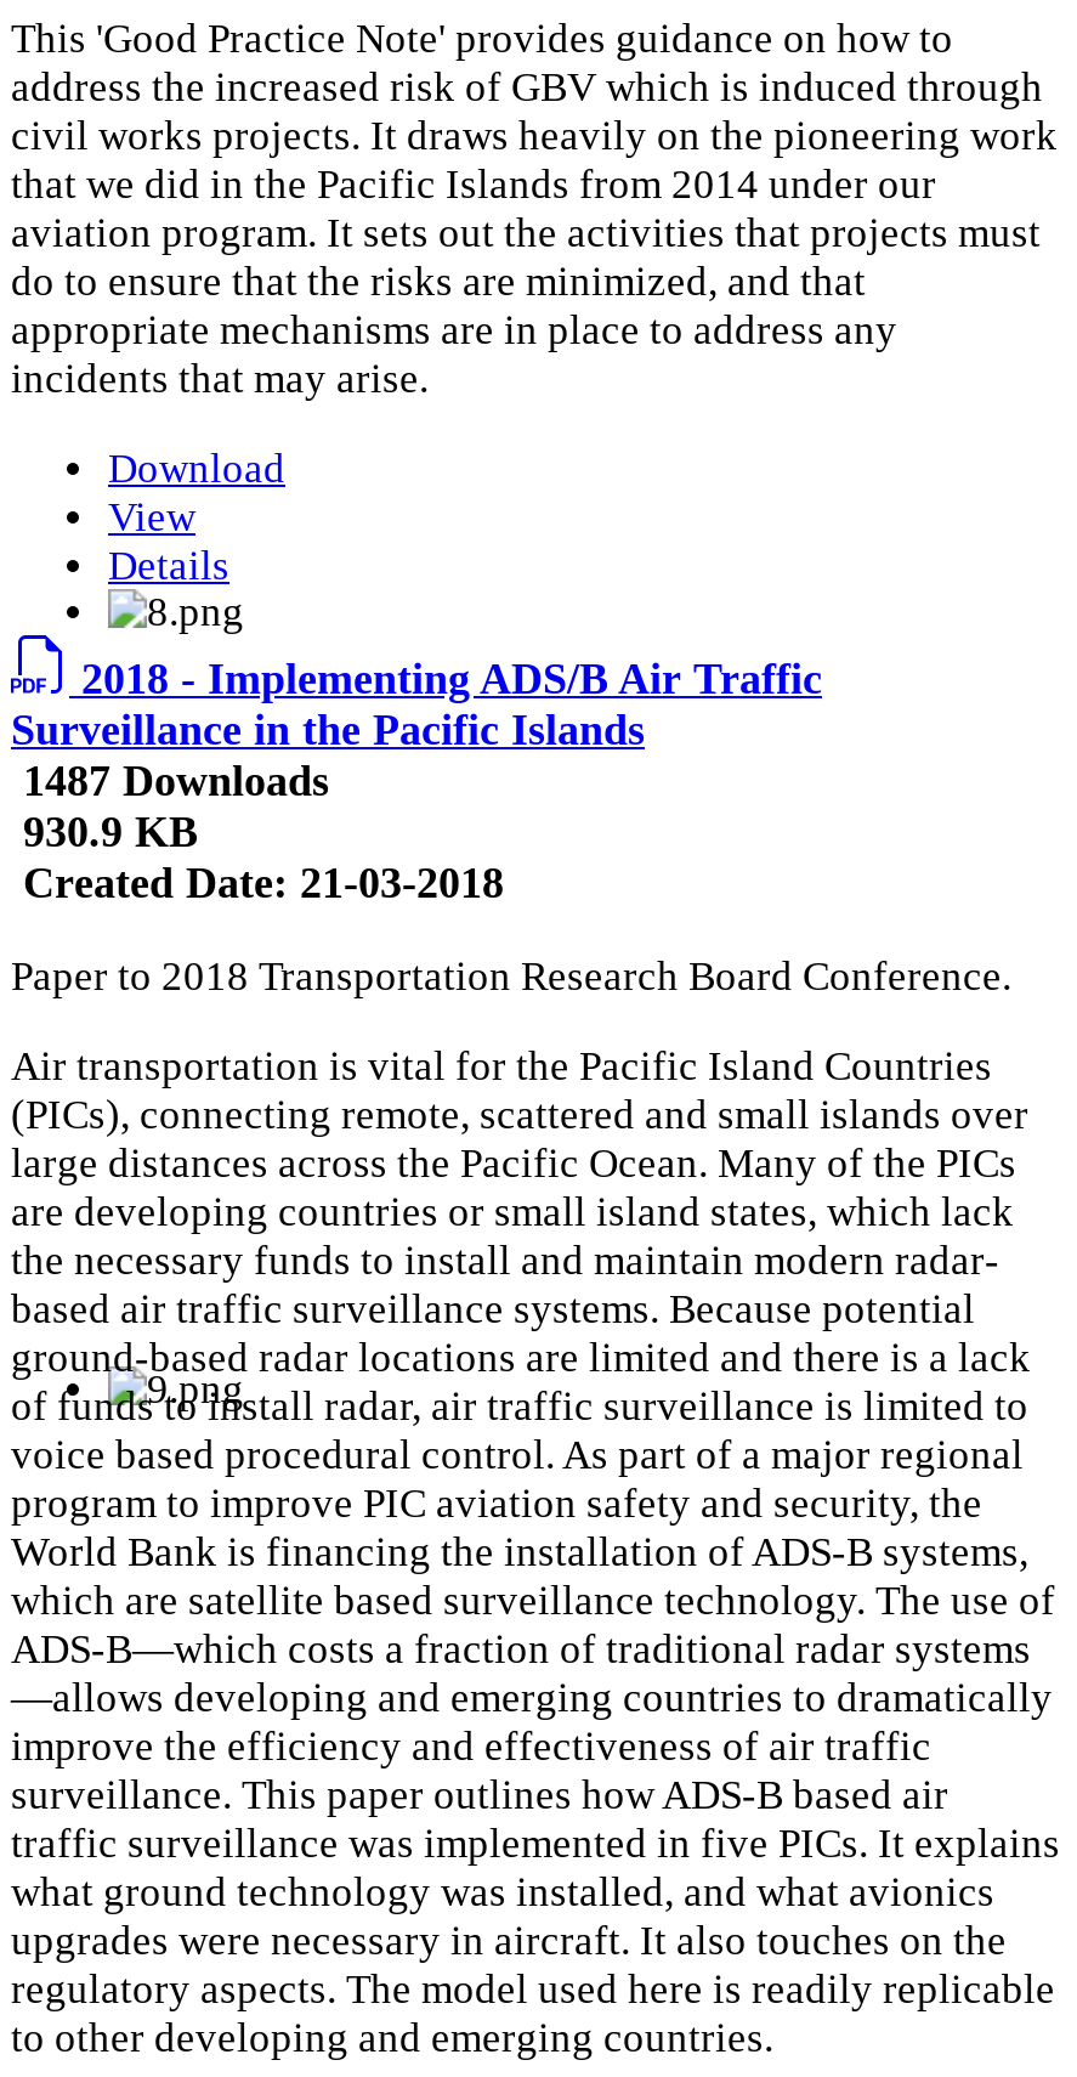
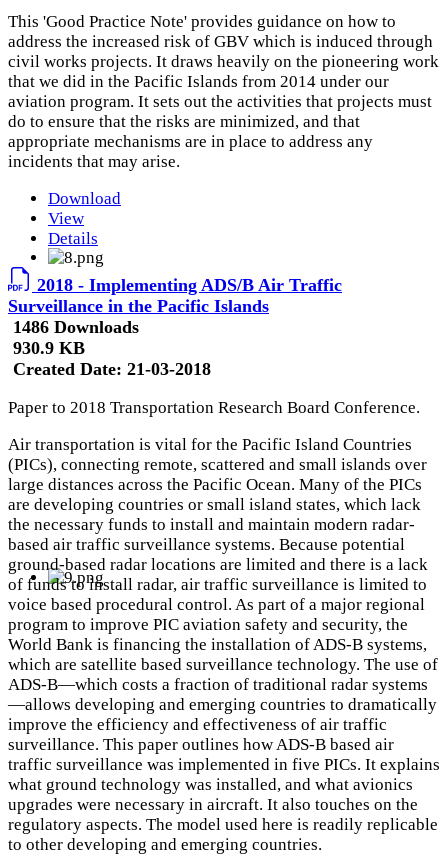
- 1487 Downloads
+ 1486 Downloads
